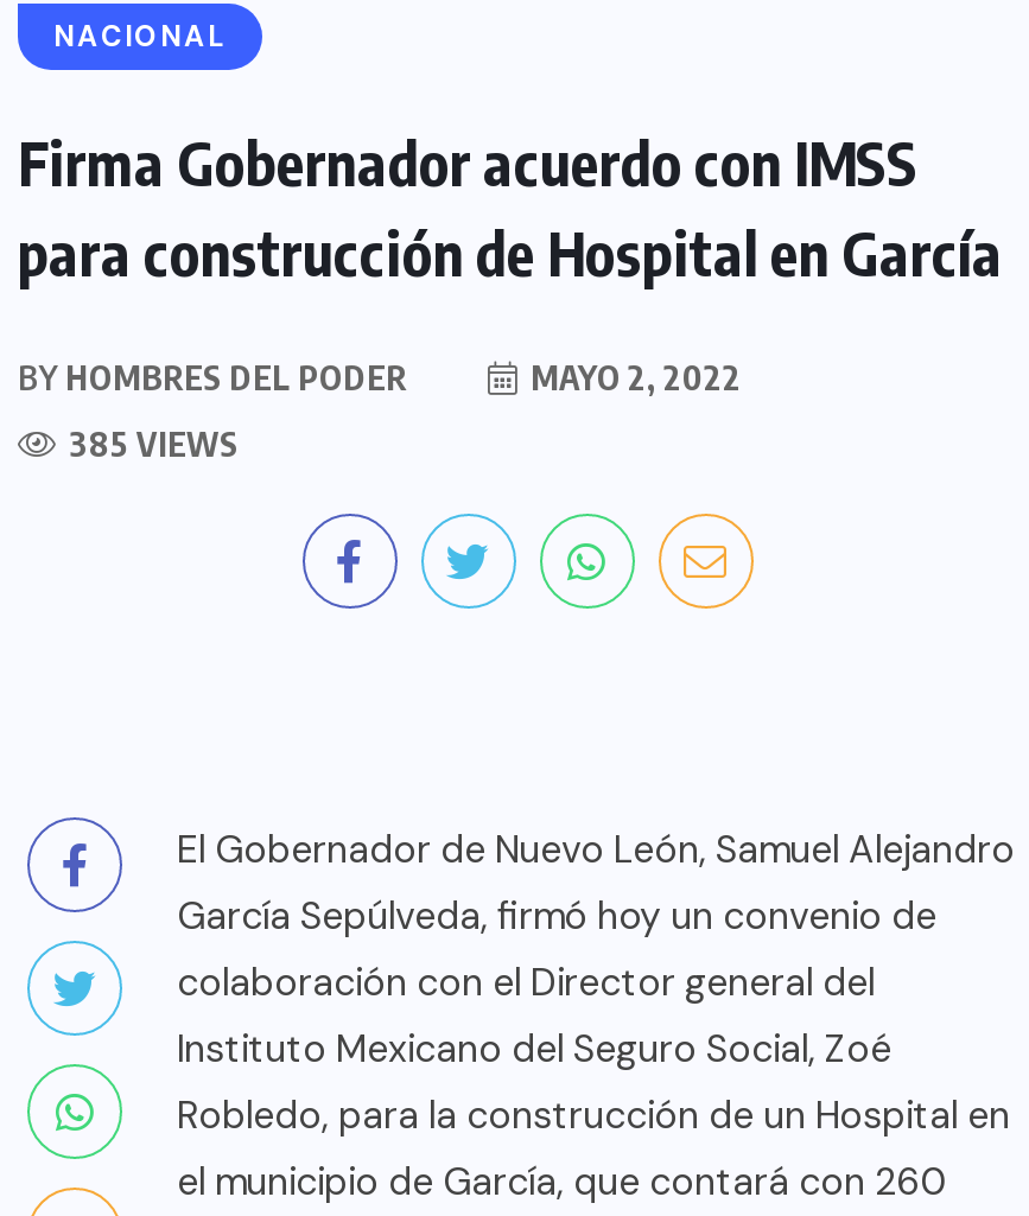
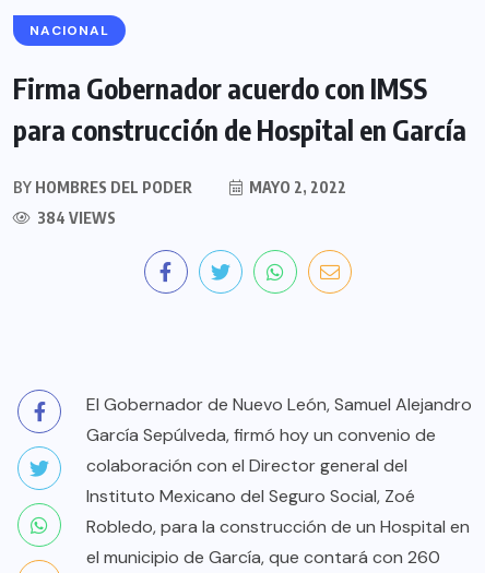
- 385 VIEWS
+ 384 VIEWS
